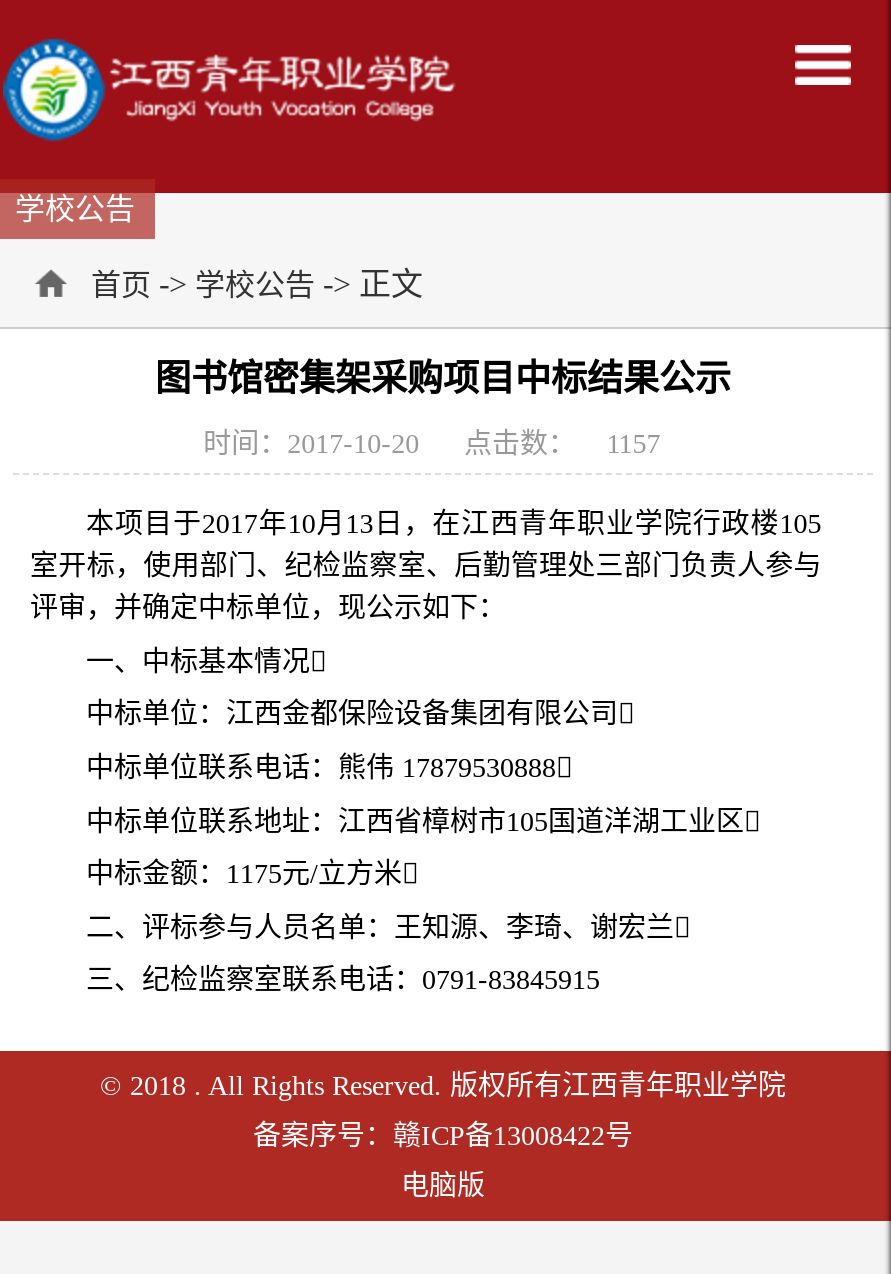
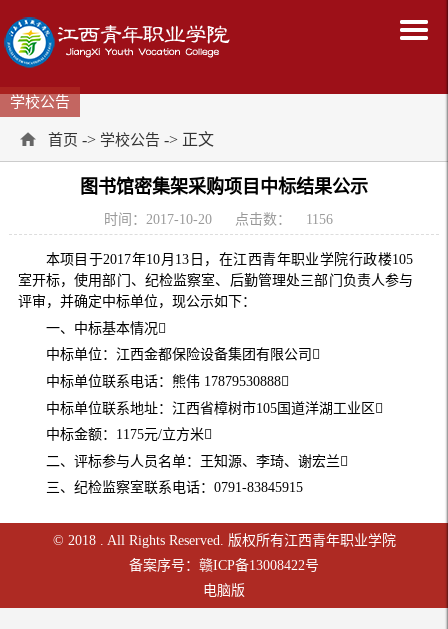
- 时间：2017-10-20 点击数： 1157
+ 时间：2017-10-20 点击数： 1156
